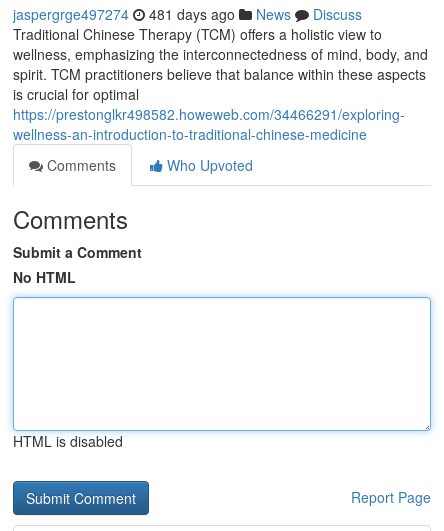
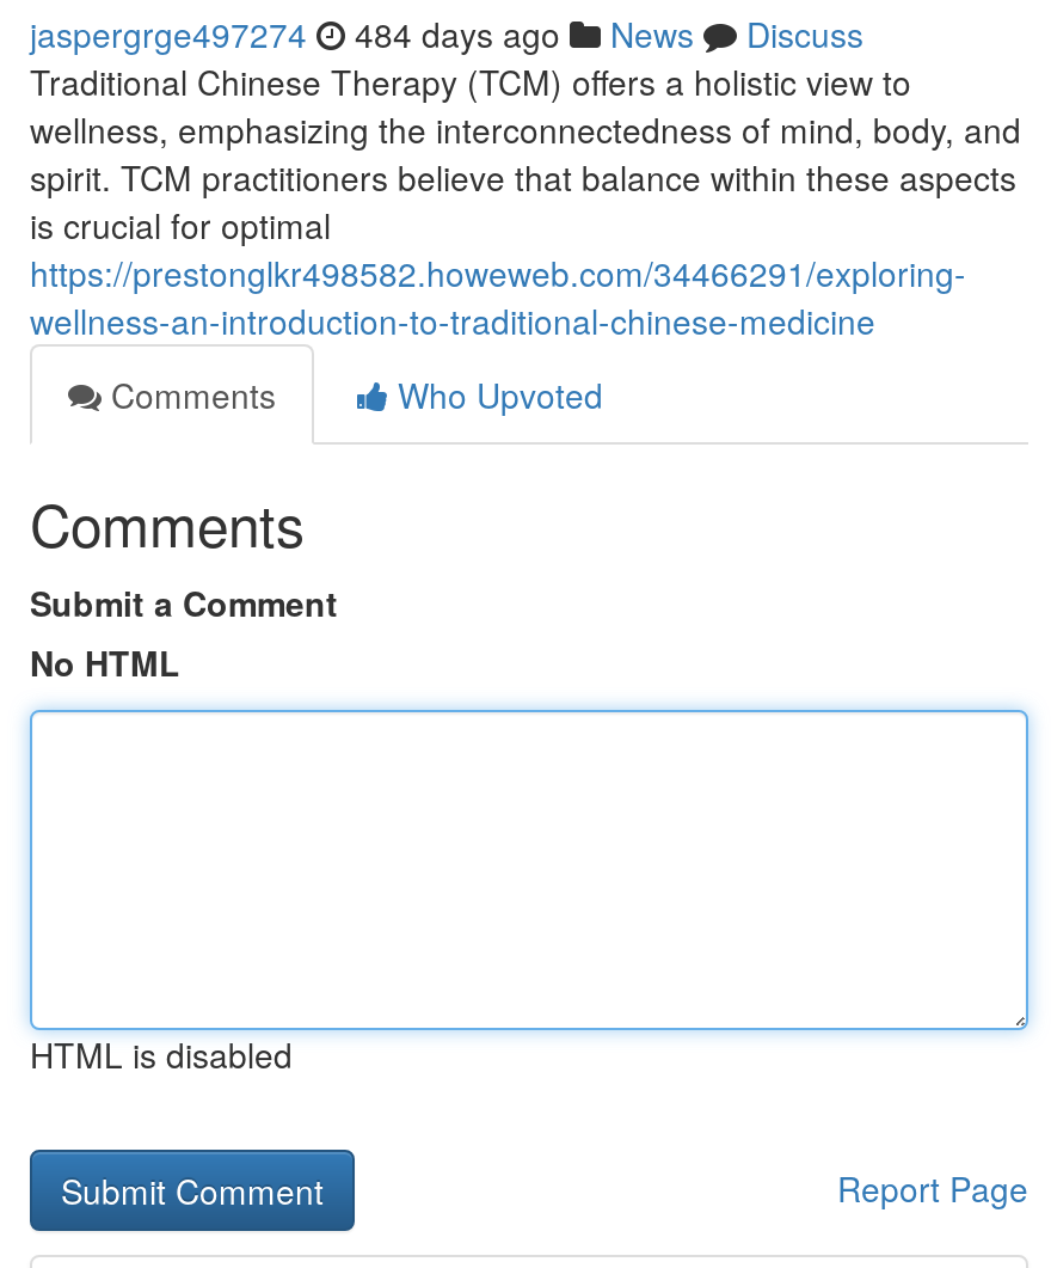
- jaspergrge497274 481 days ago News Discuss
+ jaspergrge497274 484 days ago News Discuss
